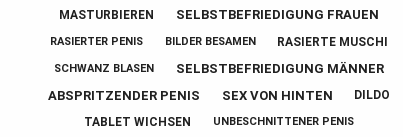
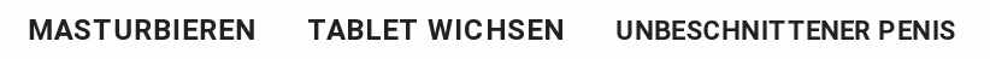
- SELBSTBEFRIEDIGUNG FRAUEN
- RASIERTER PENIS
- BILDER BESAMEN
- RASIERTE MUSCHI
- SCHWANZ BLASEN
- SELBSTBEFRIEDIGUNG MÄNNER
- ABSPRITZENDER PENIS
- SEX VON HINTEN
- DILDO
